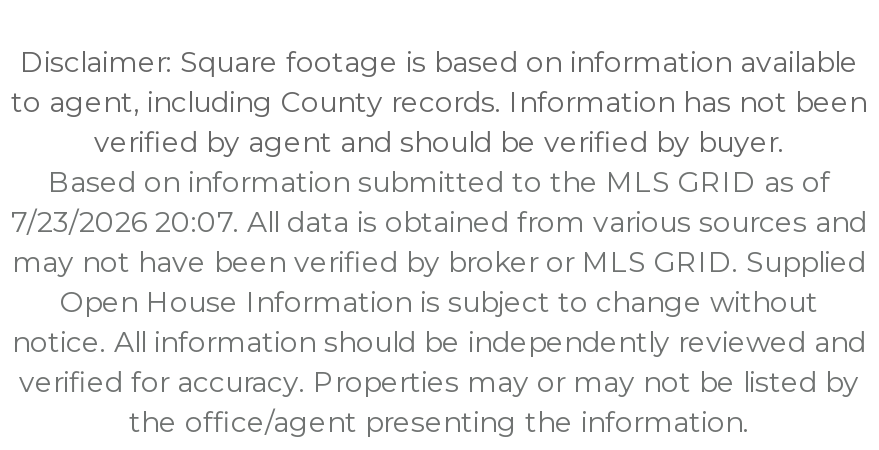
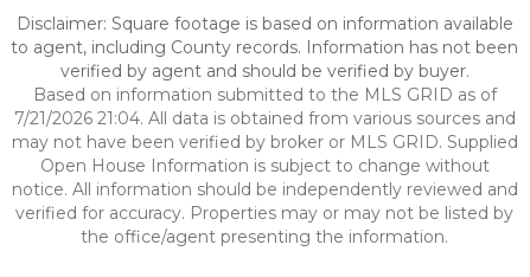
- 7/23/2026 20:07. All data is obtained from various sources and
+ 7/21/2026 21:04. All data is obtained from various sources and
